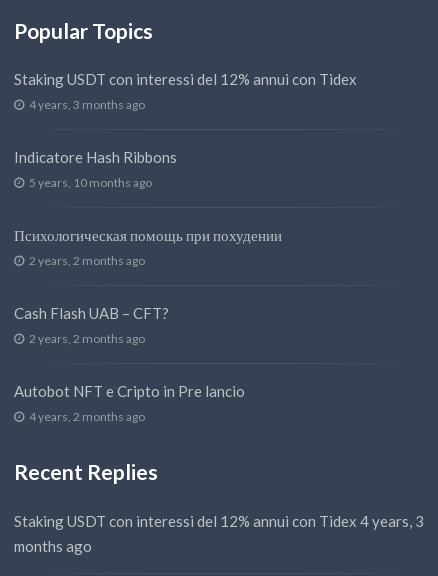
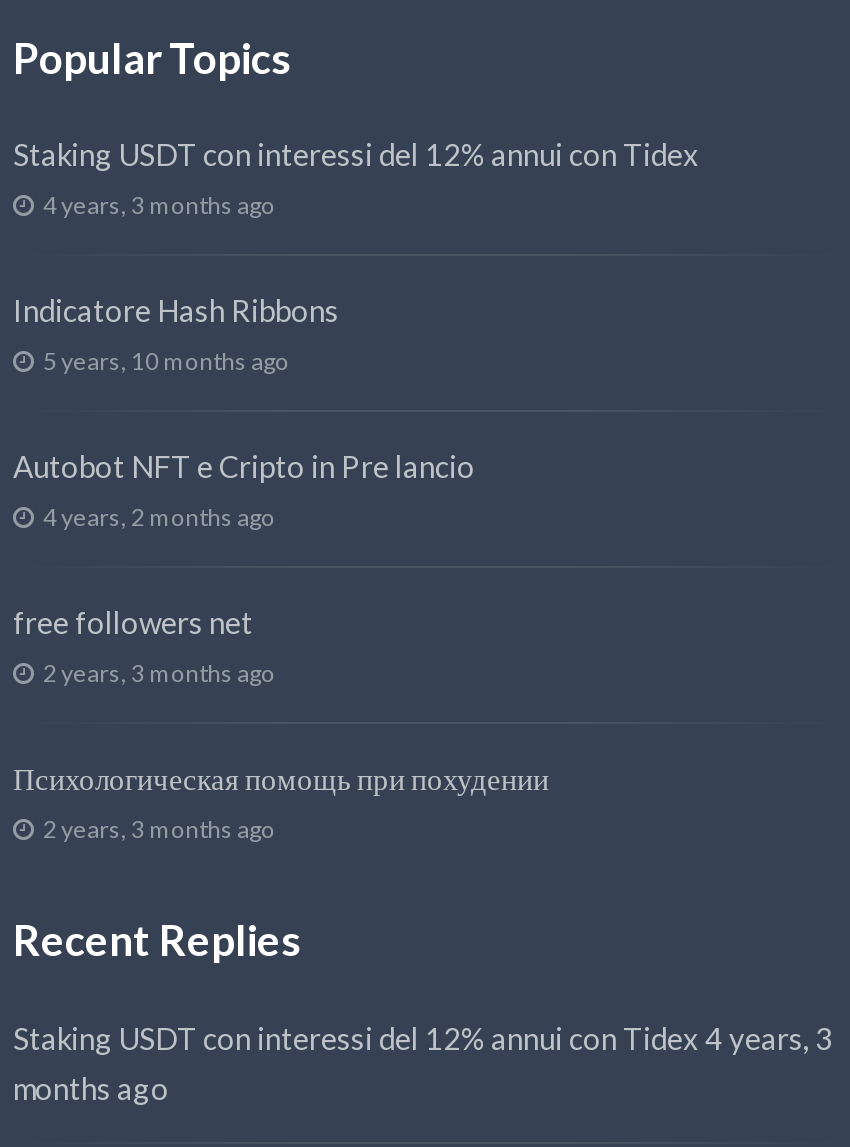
moved down: Психологическая помощь при похудении

- 2 years, 2 months ago
- Cash Flash UAB – CFT?
- 2 years, 2 months ago

moved up: Autobot NFT e Cripto in Pre lancio | 4 years, 2 months ago

+ free followers net
+ 2 years, 3 months ago
+ 2 years, 3 months ago
